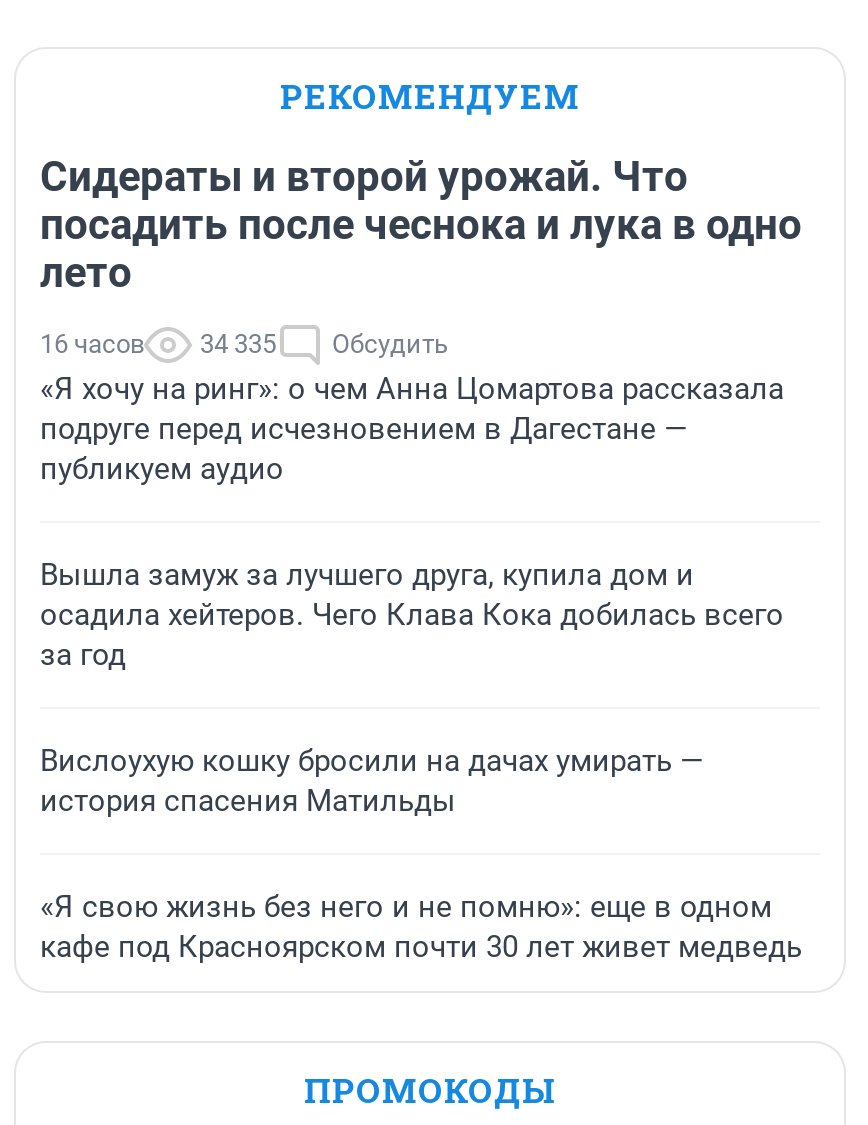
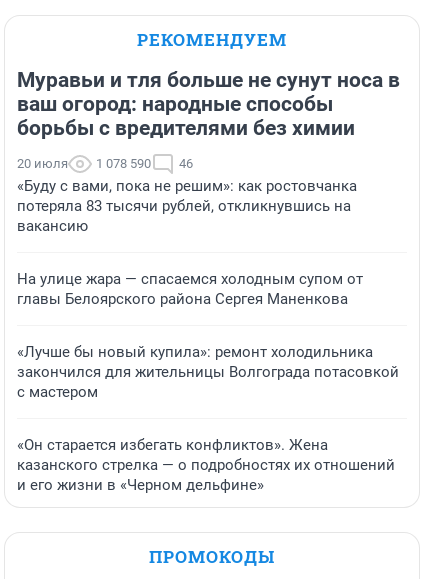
- Сидераты и второй урожай. Что
- посадить после чеснока и лука в одно
- лето
+ Муравьи и тля больше не сунут носа в
+ ваш огород: народные способы
+ борьбы с вредителями без химии

- 16 часов
- 34 335
- Обсудить
- «Я хочу на ринг»: о чем Анна Цомартова рассказала
- подруге перед исчезновением в Дагестане —
- публикуем аудио
+ 20 июля
+ 1 078 590
+ 46
+ «Буду с вами, пока не решим»: как ростовчанка
+ потеряла 83 тысячи рублей, откликнувшись на
+ вакансию

- Вышла замуж за лучшего друга, купила дом и
- осадила хейтеров. Чего Клава Кока добилась всего
- за год
+ На улице жара — спасаемся холодным супом от
+ главы Белоярского района Сергея Маненкова

- Вислоухую кошку бросили на дачах умирать —
- история спасения Матильды
+ «Лучше бы новый купила»: ремонт холодильника
+ закончился для жительницы Волгограда потасовкой
+ с мастером

- «Я свою жизнь без него и не помню»: еще в одном
- кафе под Красноярском почти 30 лет живет медведь
+ «Он старается избегать конфликтов». Жена
+ казанского стрелка — о подробностях их отношений
+ и его жизни в «Черном дельфине»
